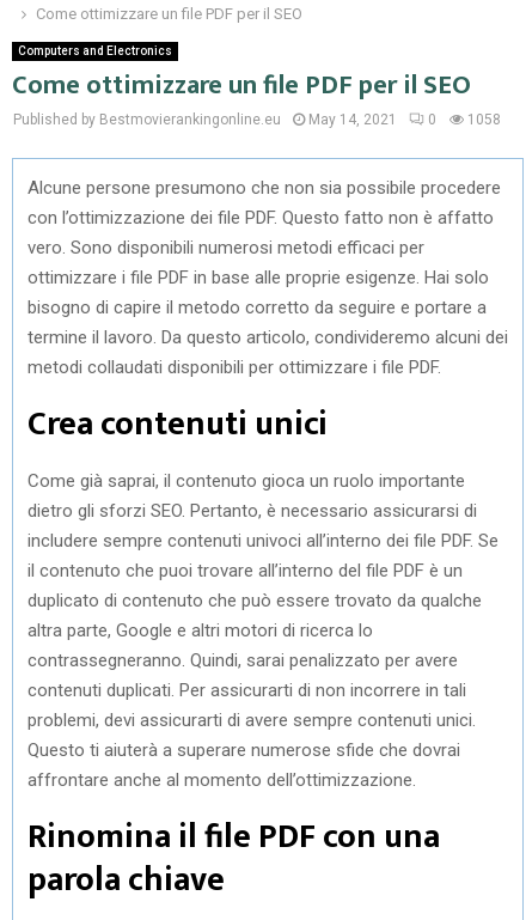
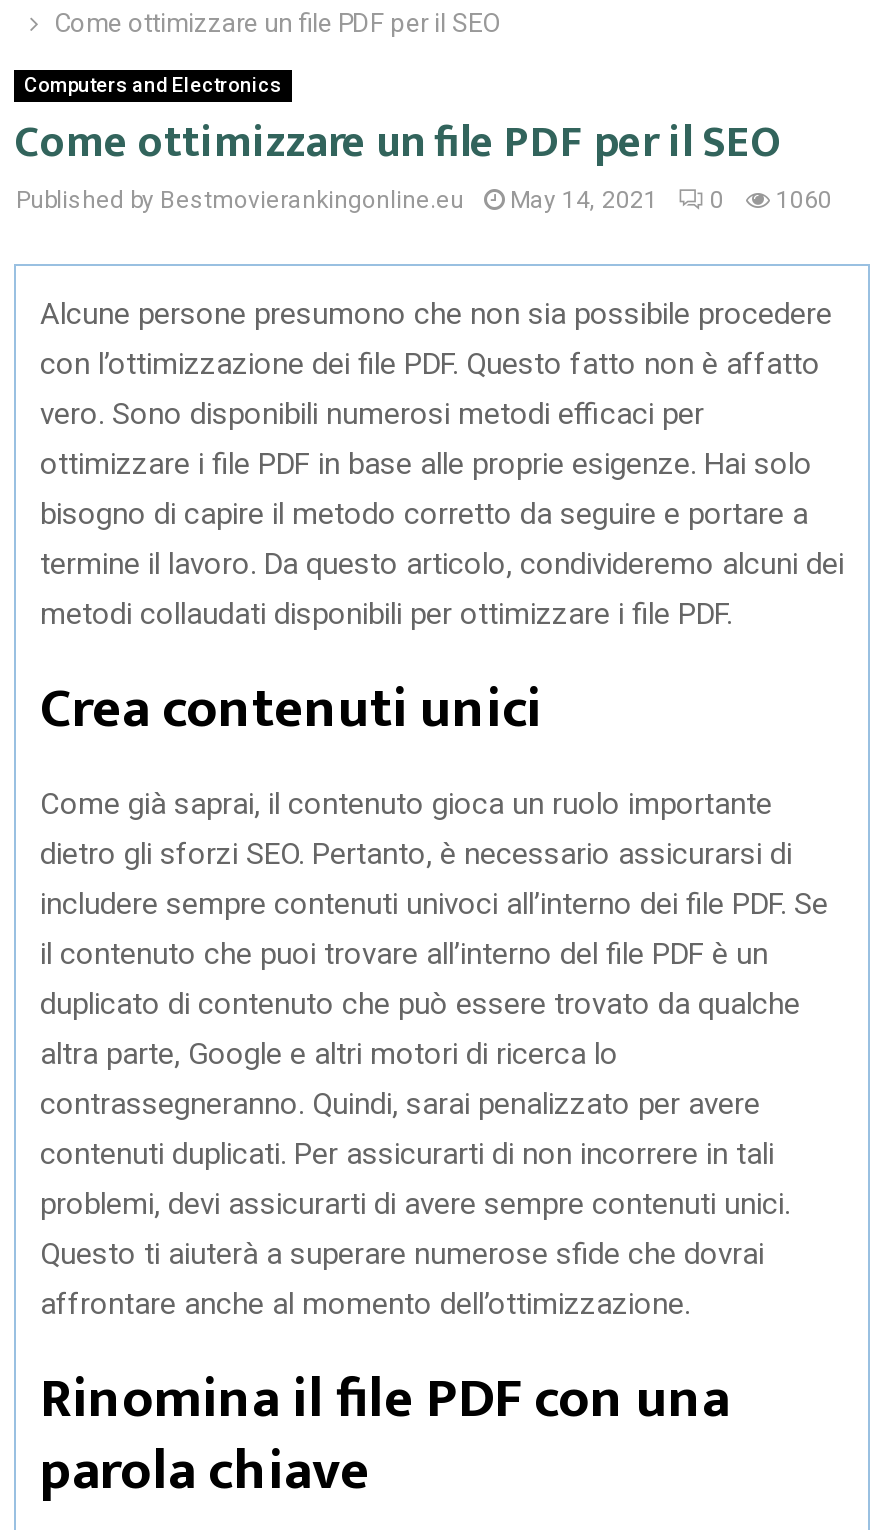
- Published by Bestmovierankingonline.eu May 14, 2021 0 1058
+ Published by Bestmovierankingonline.eu May 14, 2021 0 1060
